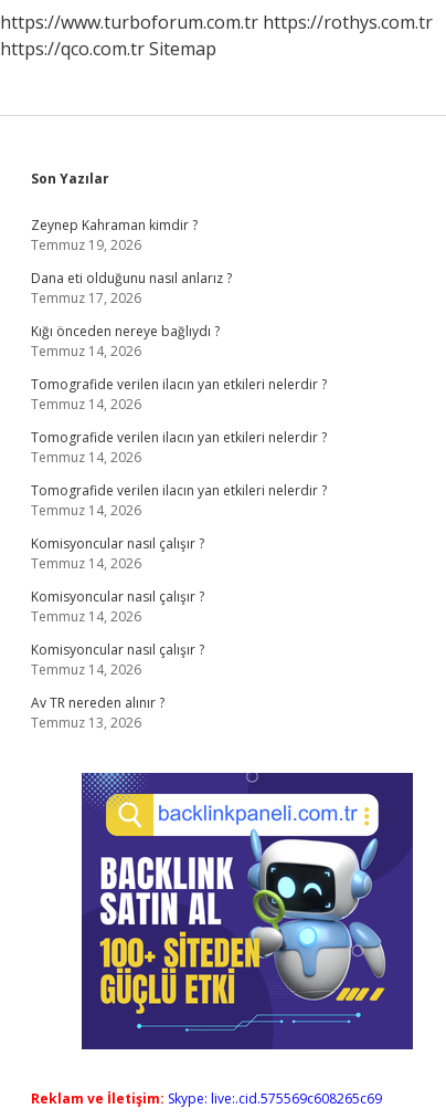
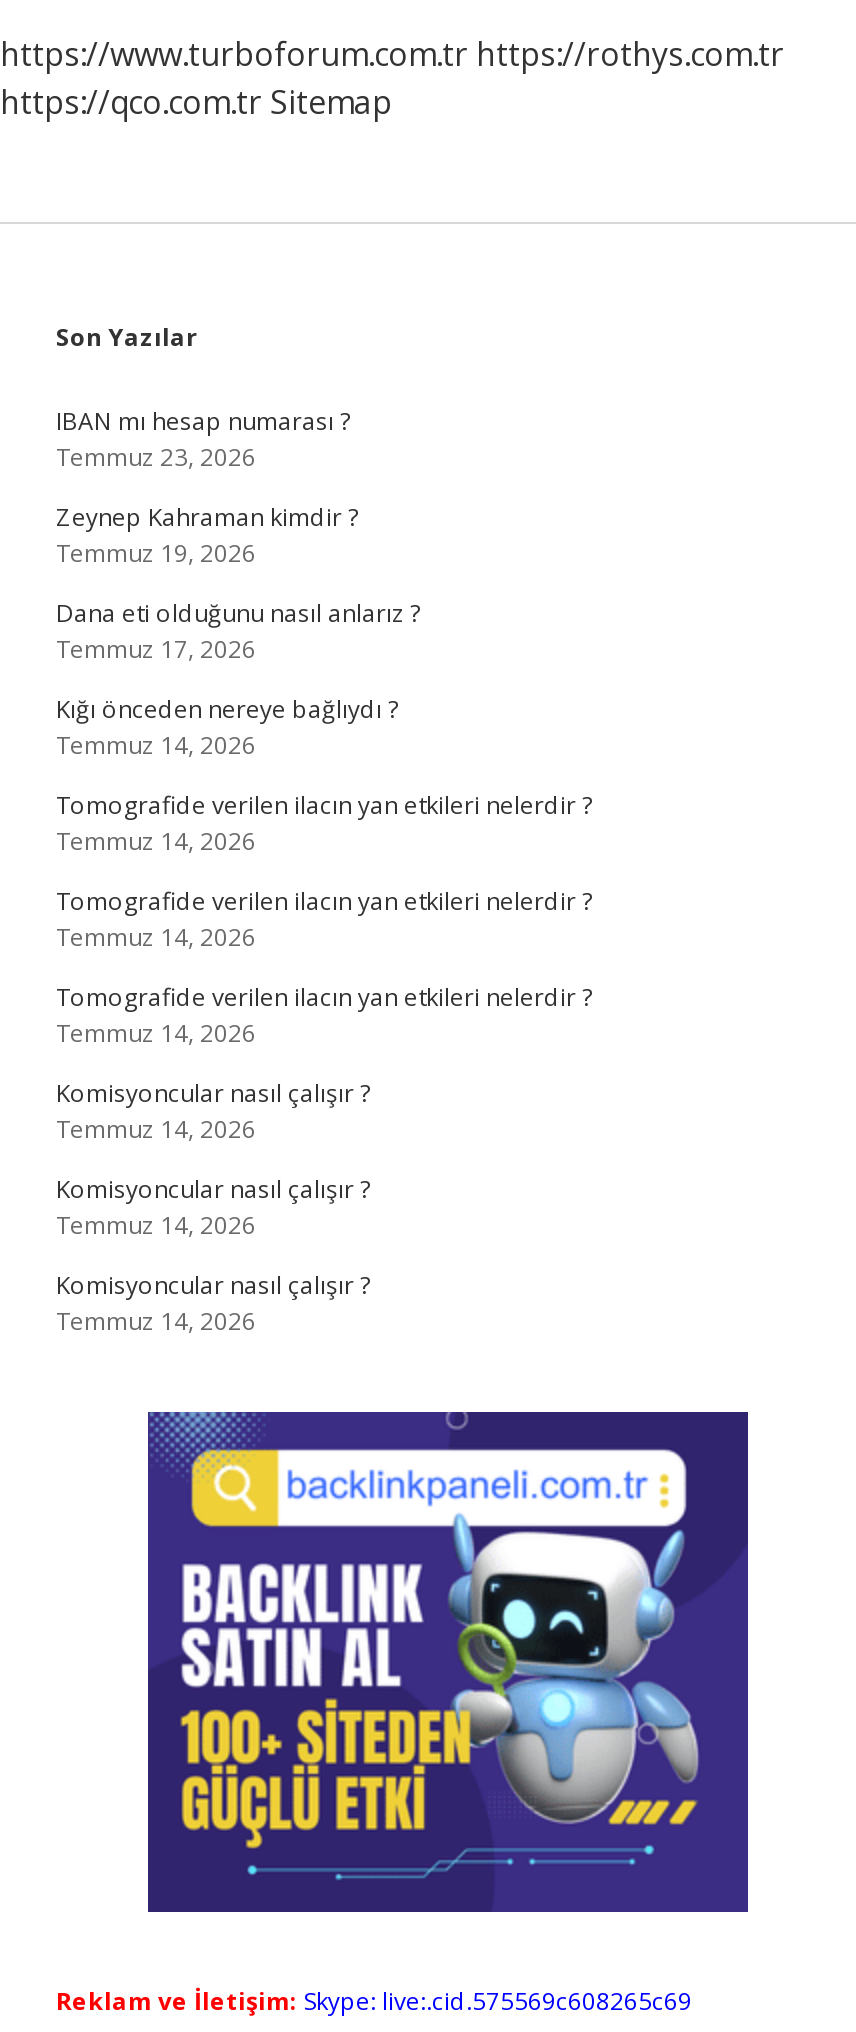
+ IBAN mı hesap numarası ?
+ Temmuz 23, 2026

moved down: Zeynep Kahraman kimdir ? | Temmuz 19, 2026 | Dana eti olduğunu nasıl anlarız ? | ... | Komisyoncular nasıl çalışır ? | Temmuz 14, 2026

- Av TR nereden alınır ?
- Temmuz 13, 2026
